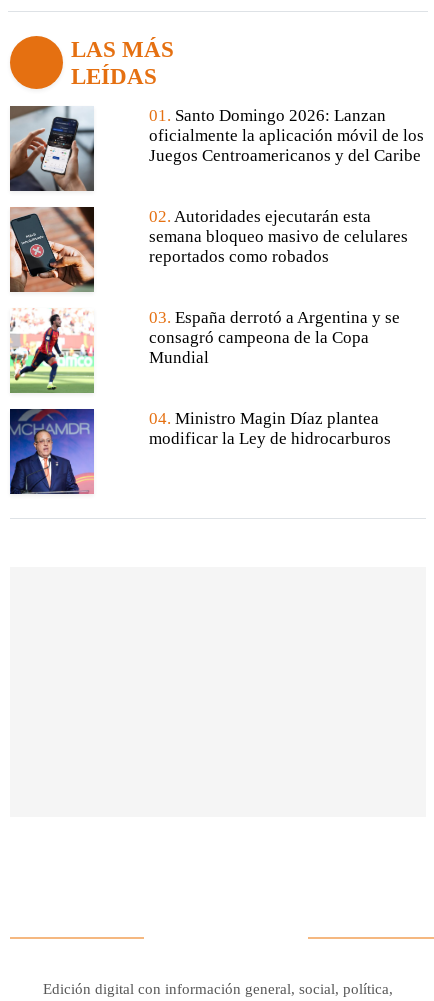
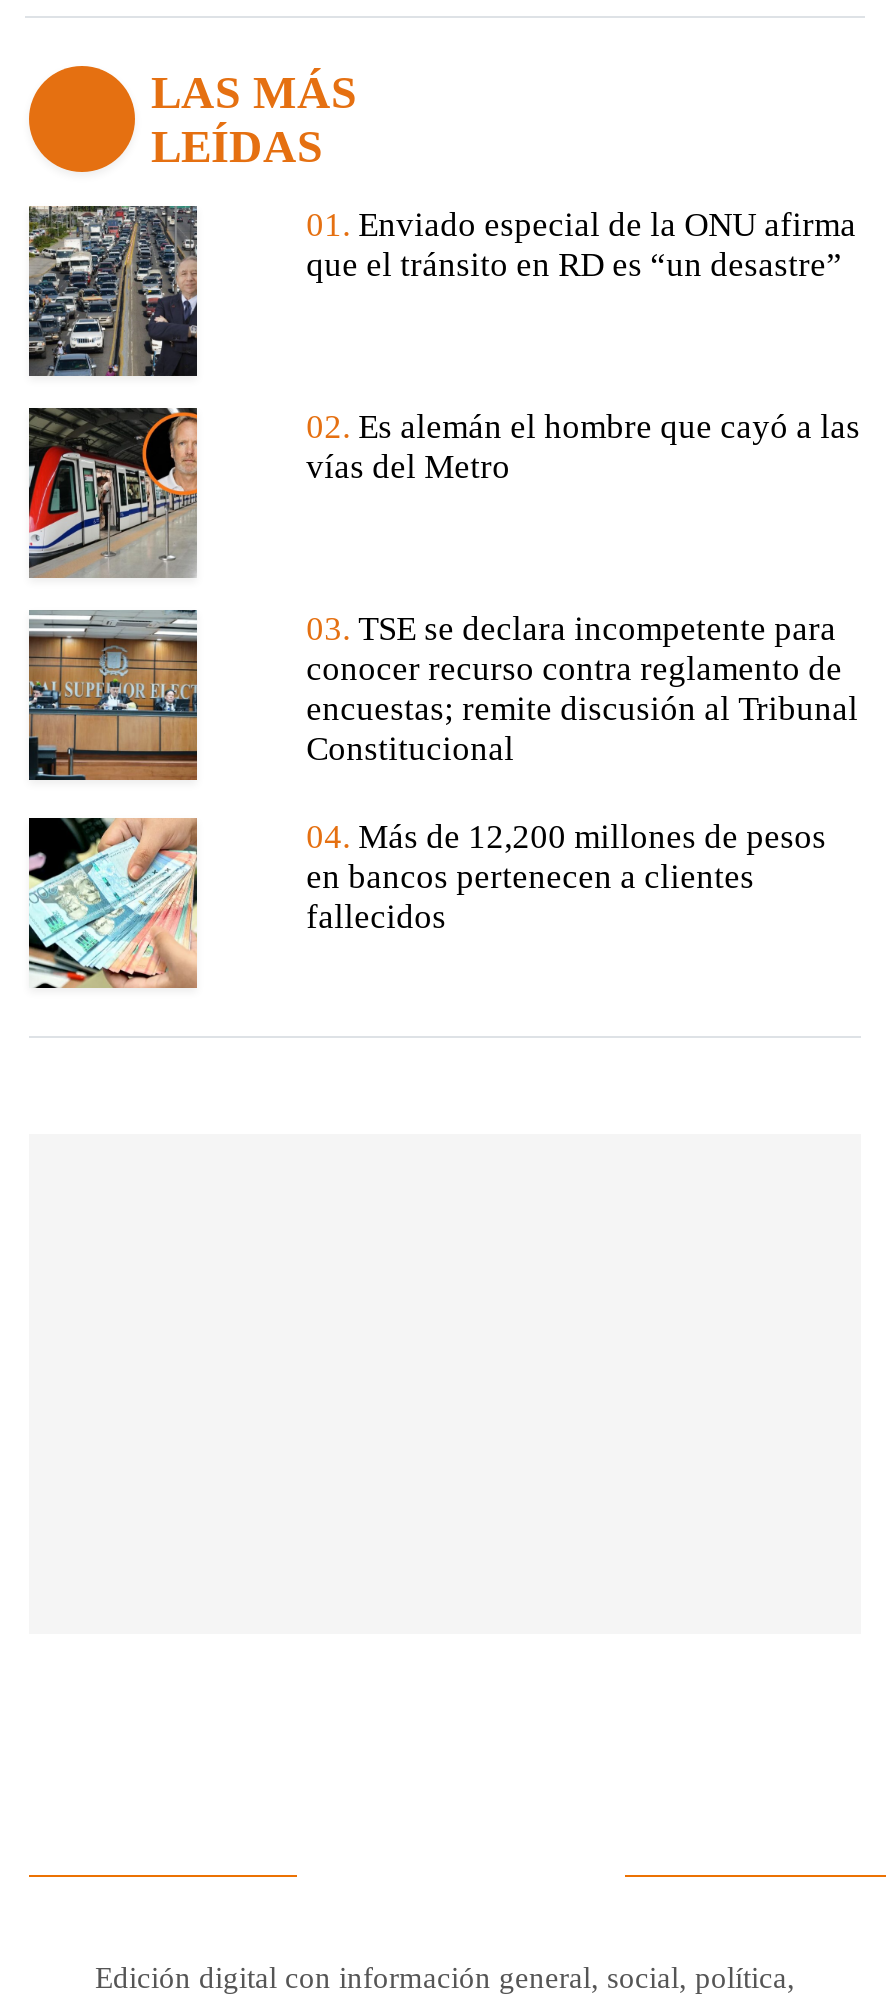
- [image]
+ [image]

- 01. Santo Domingo 2026: Lanzan
- oficialmente la aplicación móvil de los
- Juegos Centroamericanos y del Caribe
+ 01. Enviado especial de la ONU afirma
+ que el tránsito en RD es “un desastre”

- [image]
+ [image]

- 02. Autoridades ejecutarán esta
- semana bloqueo masivo de celulares
- reportados como robados
+ 02. Es alemán el hombre que cayó a las
+ vías del Metro

- [image]
+ [image]

- 03. España derrotó a Argentina y se
- consagró campeona de la Copa
- Mundial
+ 03. TSE se declara incompetente para
+ conocer recurso contra reglamento de
+ encuestas; remite discusión al Tribunal
+ Constitucional

- [image]
+ [image]

- 04. Ministro Magin Díaz plantea
- modificar la Ley de hidrocarburos
+ 04. Más de 12,200 millones de pesos
+ en bancos pertenecen a clientes
+ fallecidos
